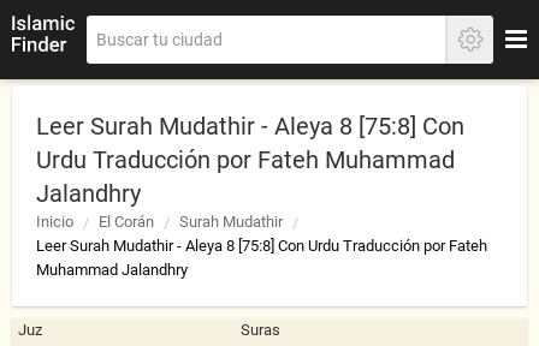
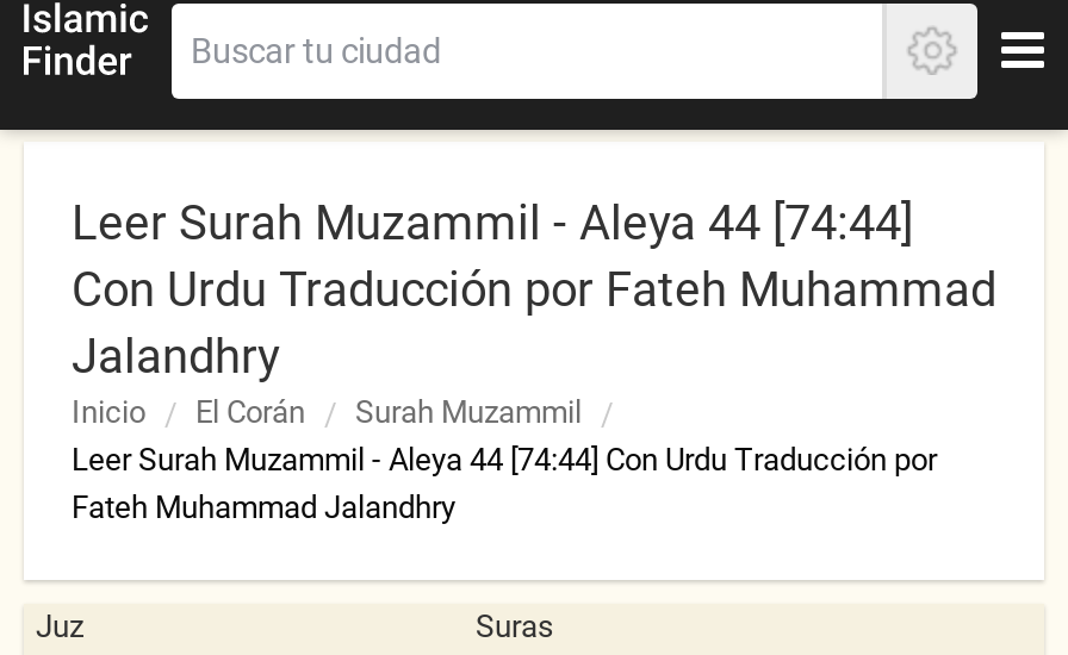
- Leer Surah Mudathir - Aleya 8 [75:8] Con
- Urdu Traducción por Fateh Muhammad
+ Leer Surah Muzammil - Aleya 44 [74:44]
+ Con Urdu Traducción por Fateh Muhammad

- Surah Mudathir
- Leer Surah Mudathir - Aleya 8 [75:8] Con Urdu Traducción por Fateh
- Muhammad Jalandhry
+ Surah Muzammil
+ Leer Surah Muzammil - Aleya 44 [74:44] Con Urdu Traducción por
+ Fateh Muhammad Jalandhry
